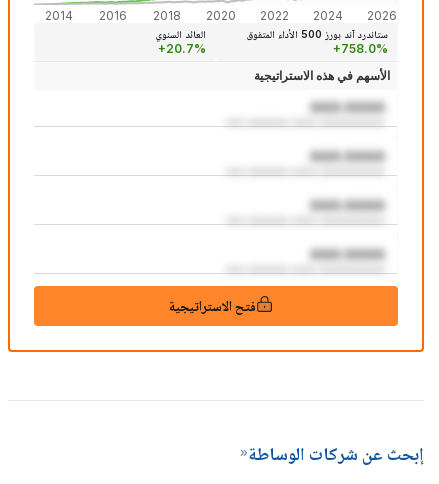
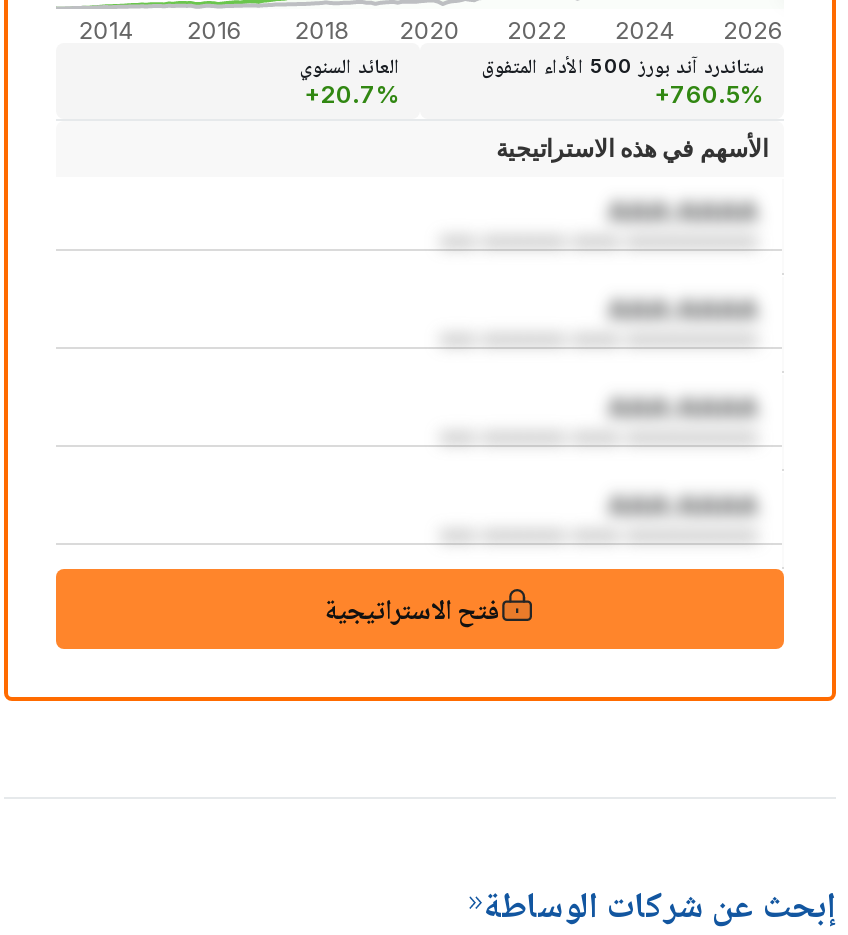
- +758.0%
+ +760.5%
